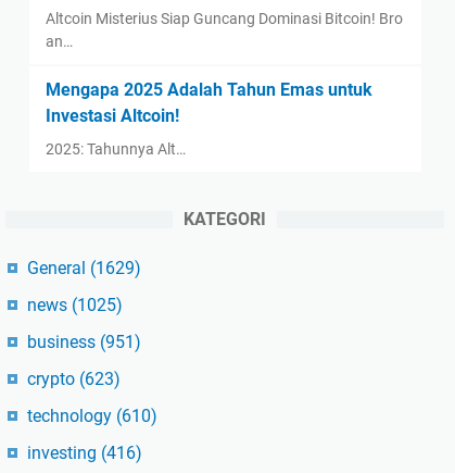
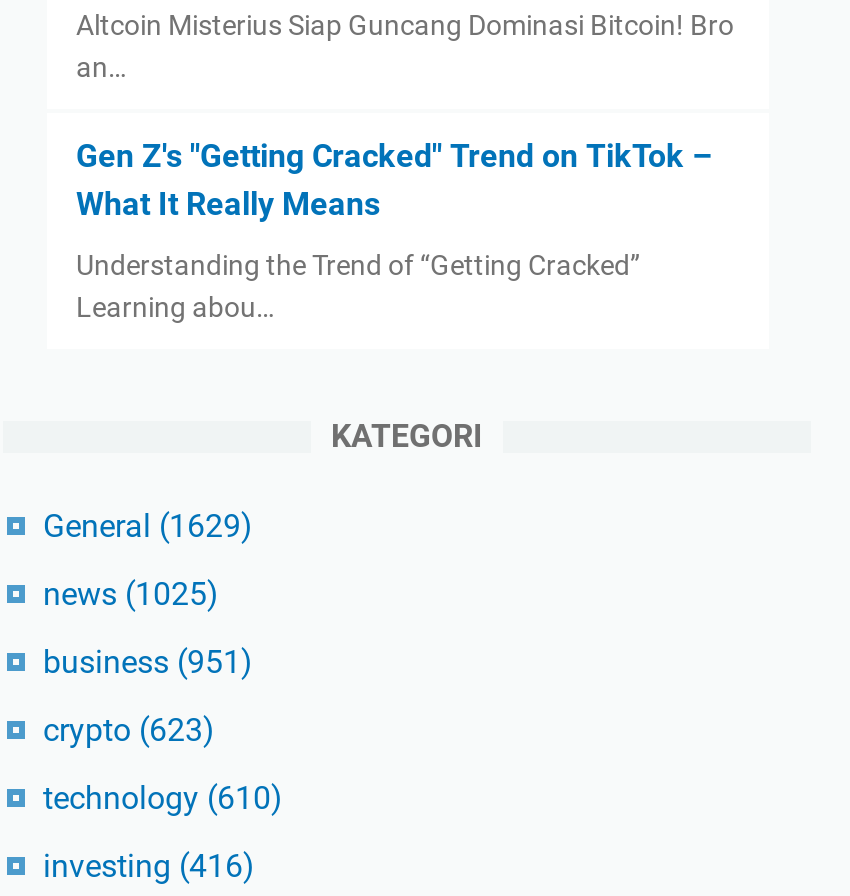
- Mengapa 2025 Adalah Tahun Emas untuk
- Investasi Altcoin!
+ Gen Z's "Getting Cracked" Trend on TikTok –
+ What It Really Means

- 2025: Tahunnya Alt…
+ Understanding the Trend of “Getting Cracked”
+ Learning abou…
